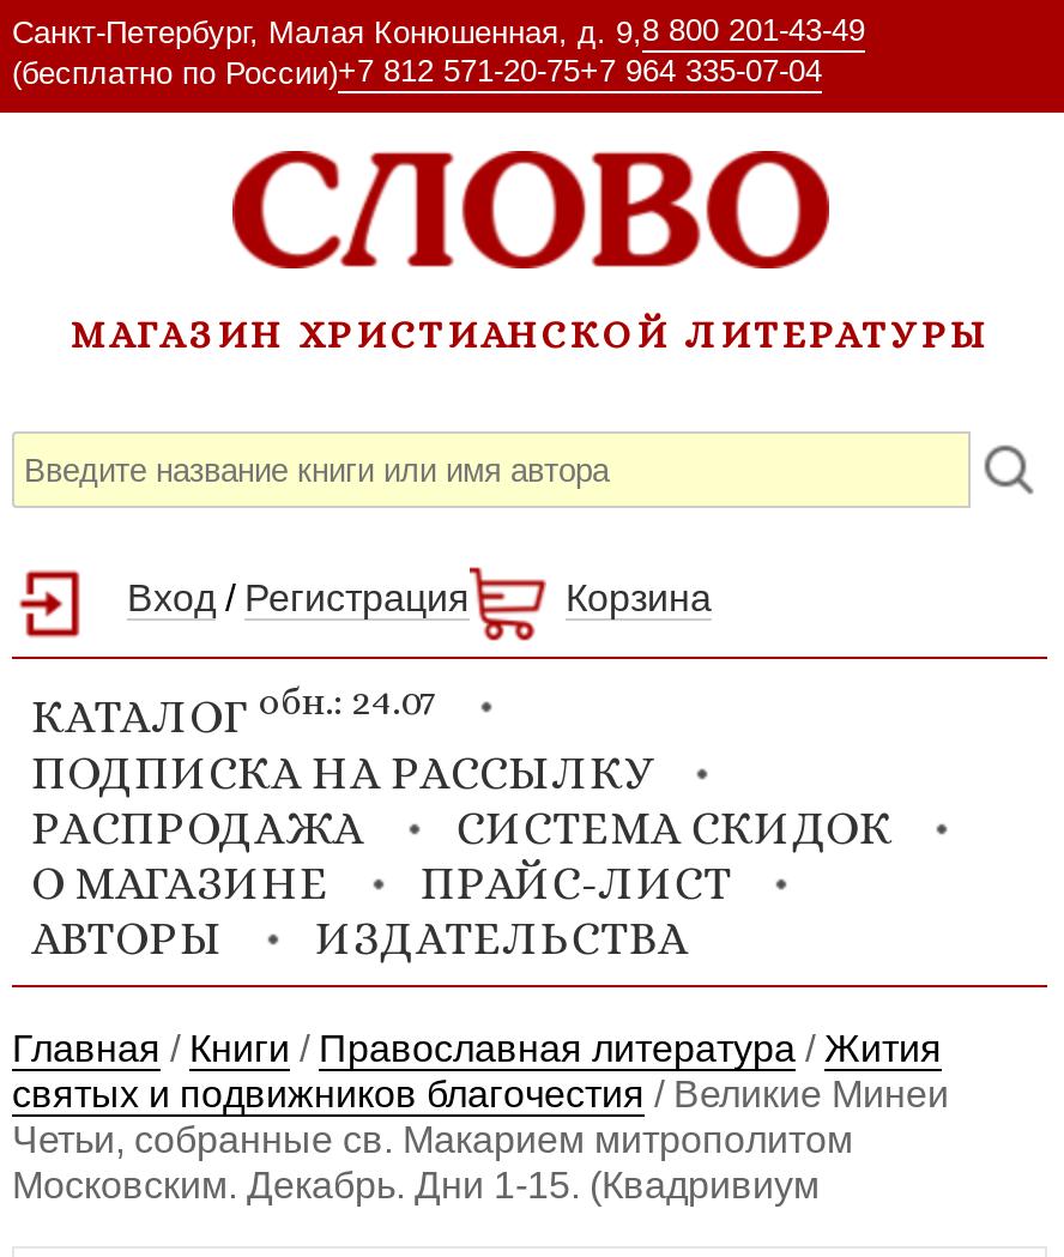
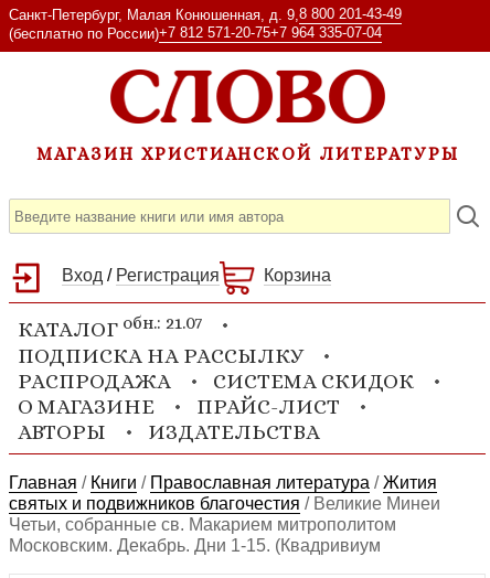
- КАТАЛОГ обн.: 24.07
+ КАТАЛОГ обн.: 21.07
